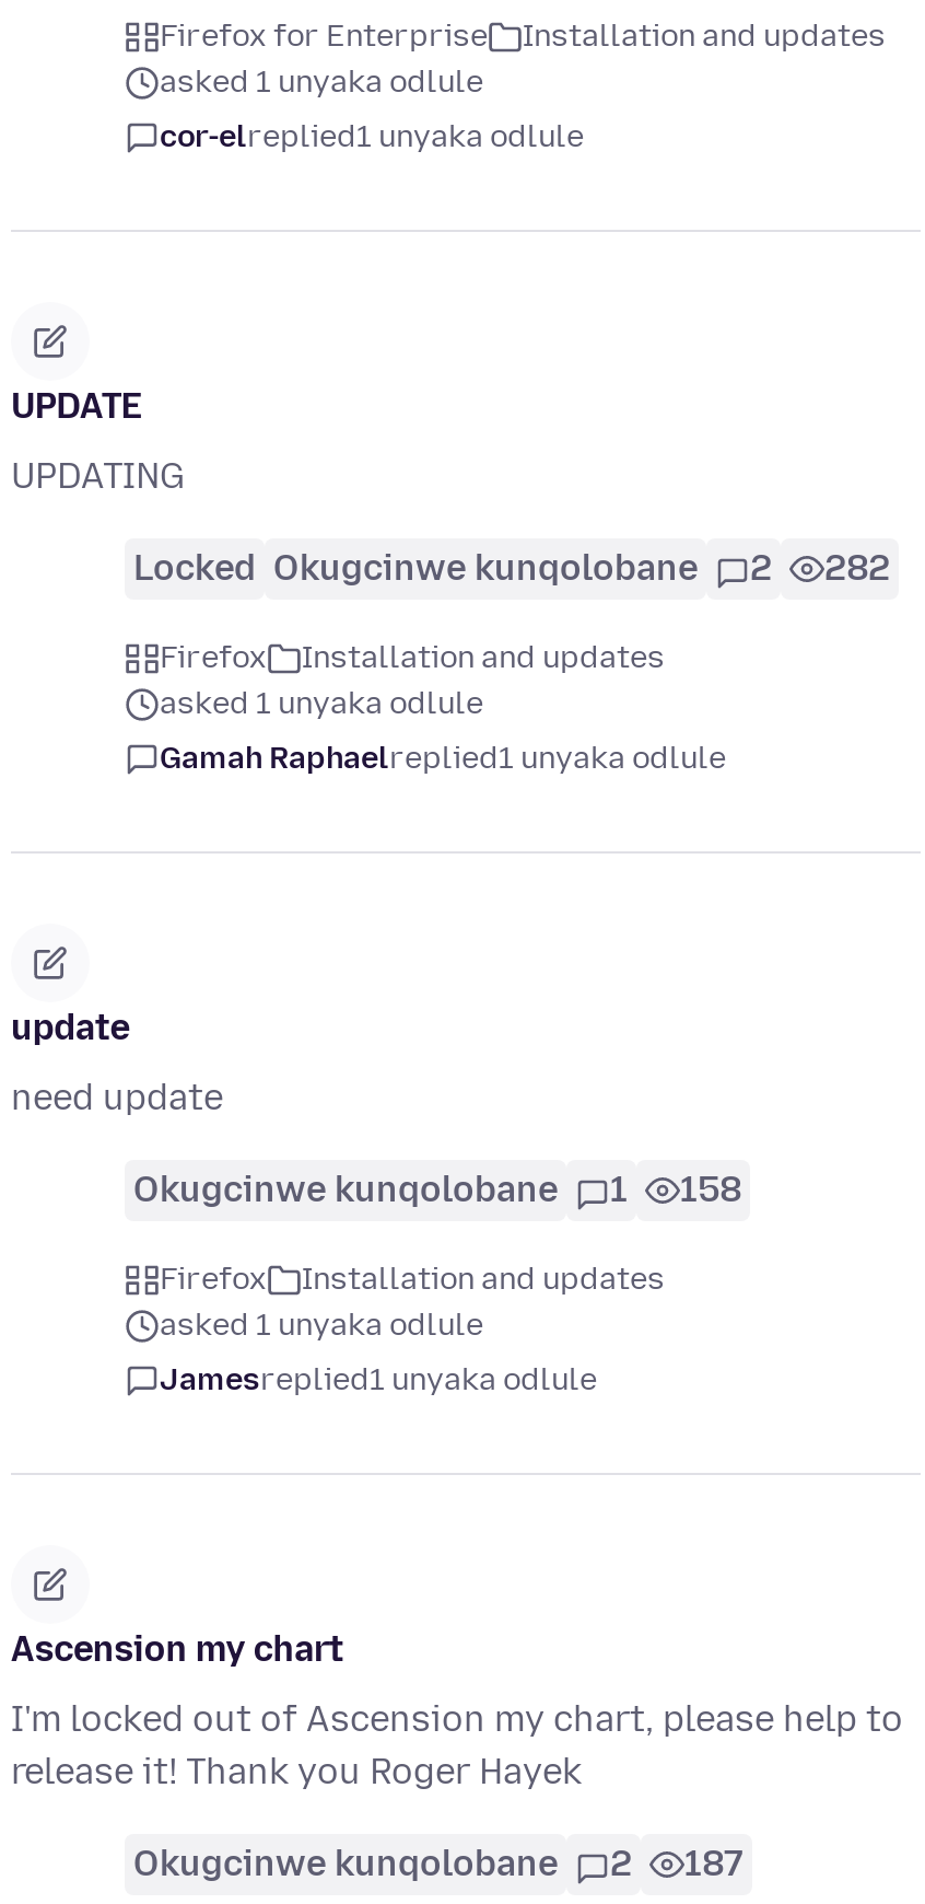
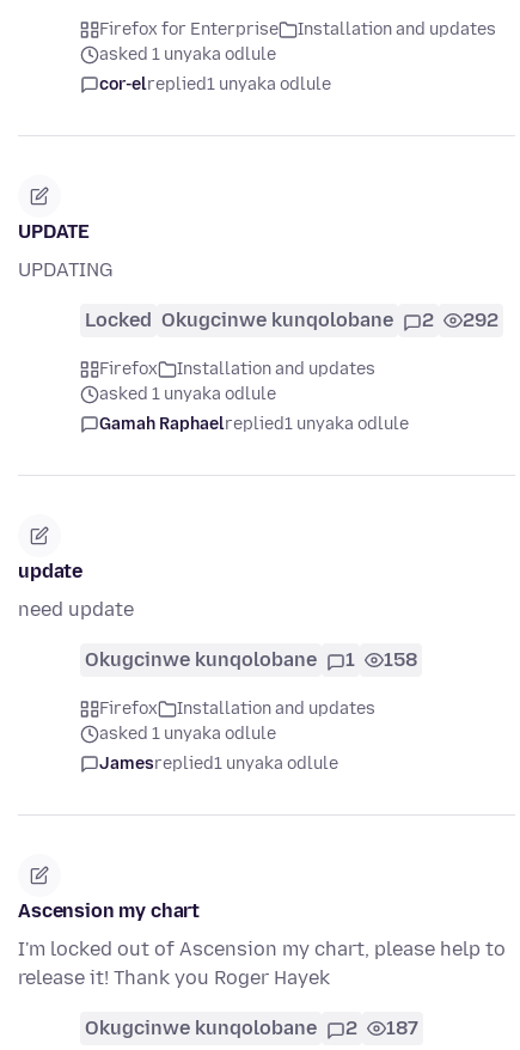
- Locked Okugcinwe kunqolobane 2 282
+ Locked Okugcinwe kunqolobane 2 292
